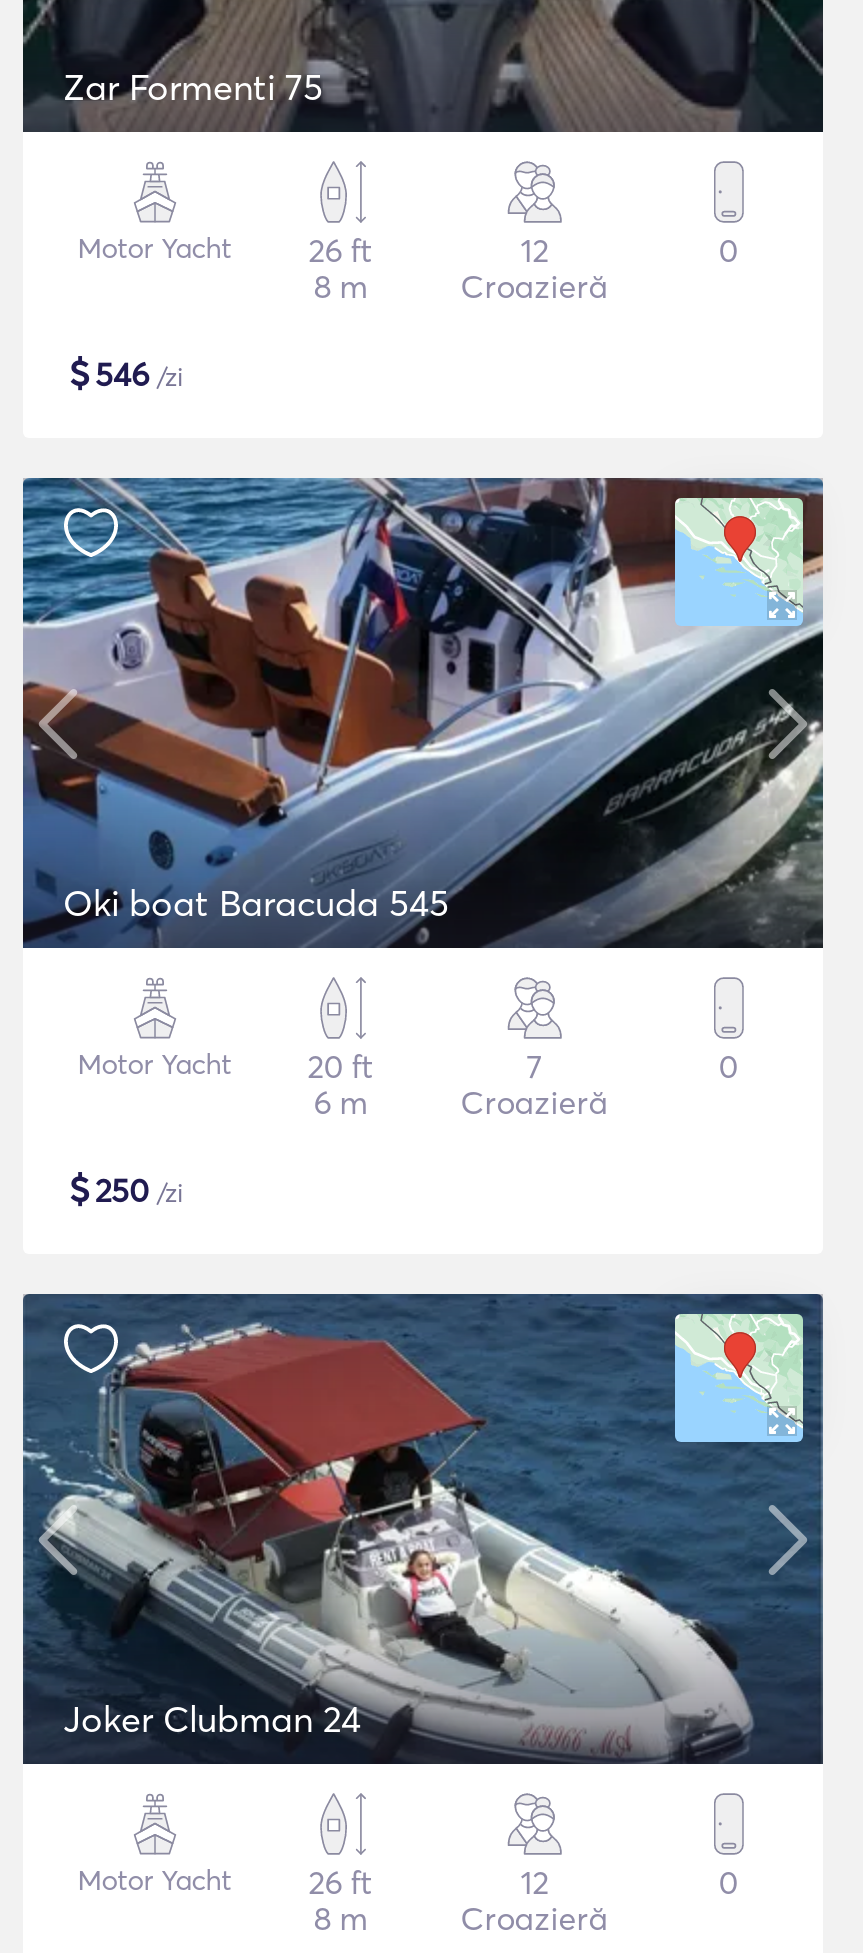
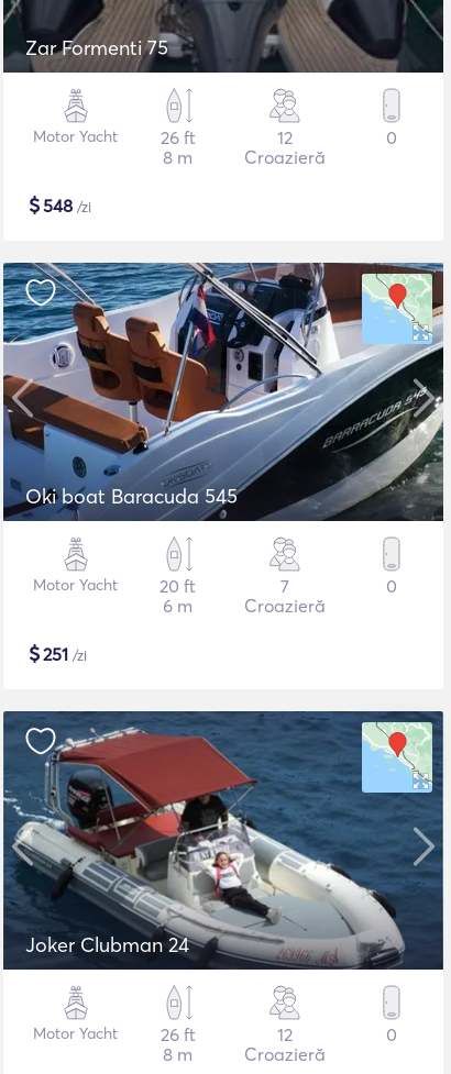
- $546 /zi
+ $548 /zi

- $250 /zi
+ $251 /zi
